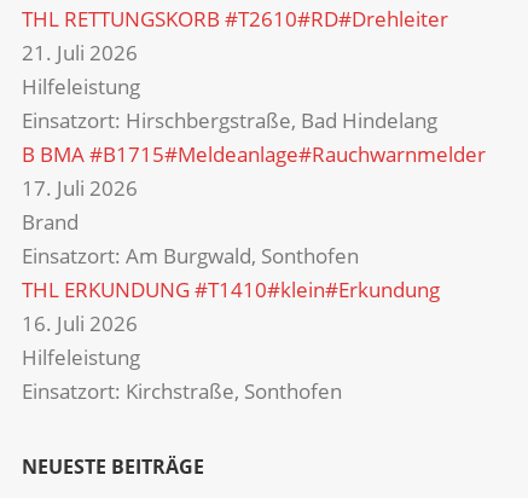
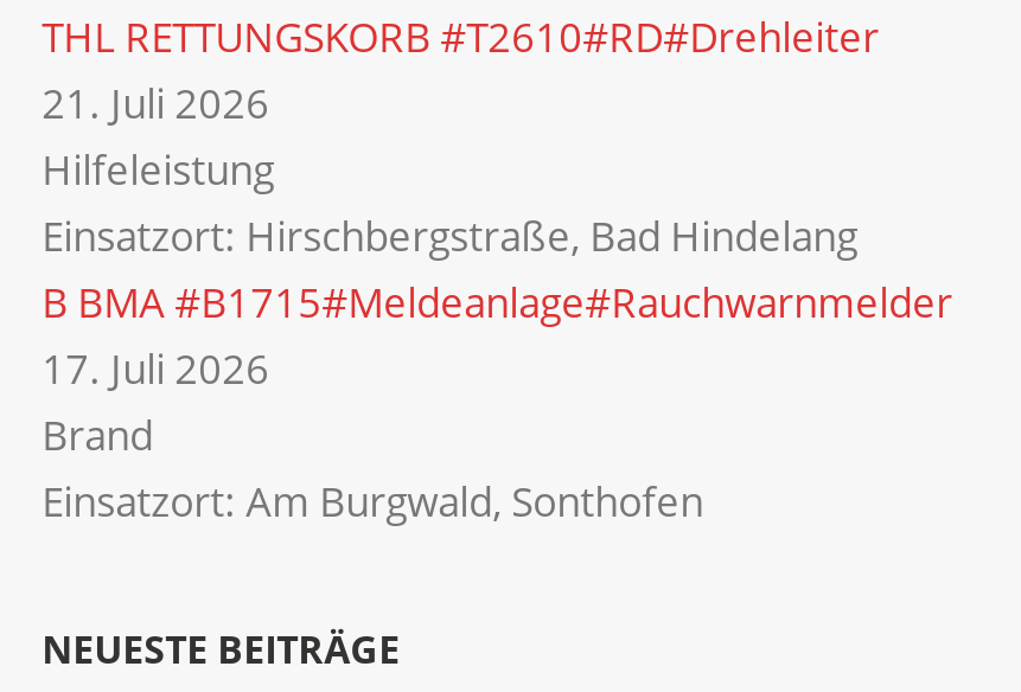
- THL ERKUNDUNG #T1410#klein#Erkundung
- 16. Juli 2026
- Hilfeleistung
- Einsatzort: Kirchstraße, Sonthofen
